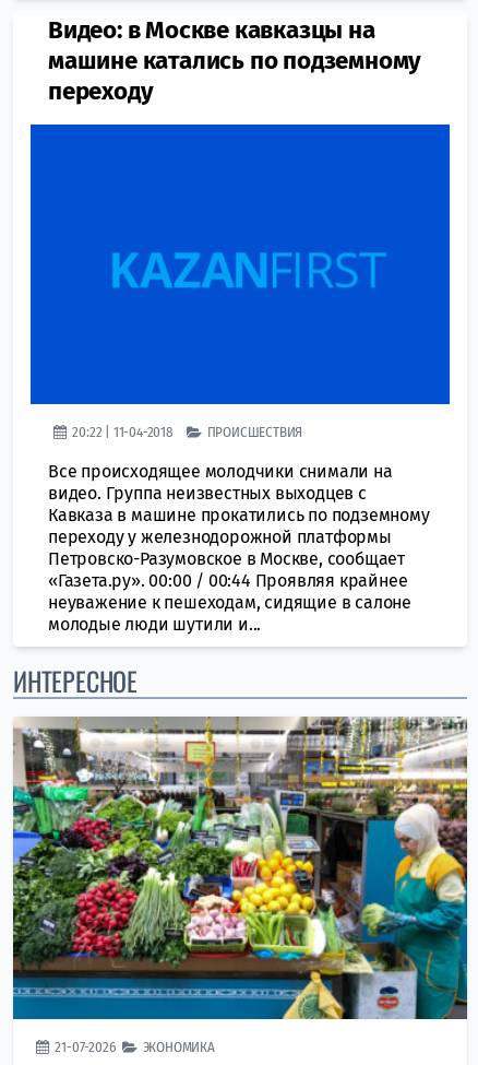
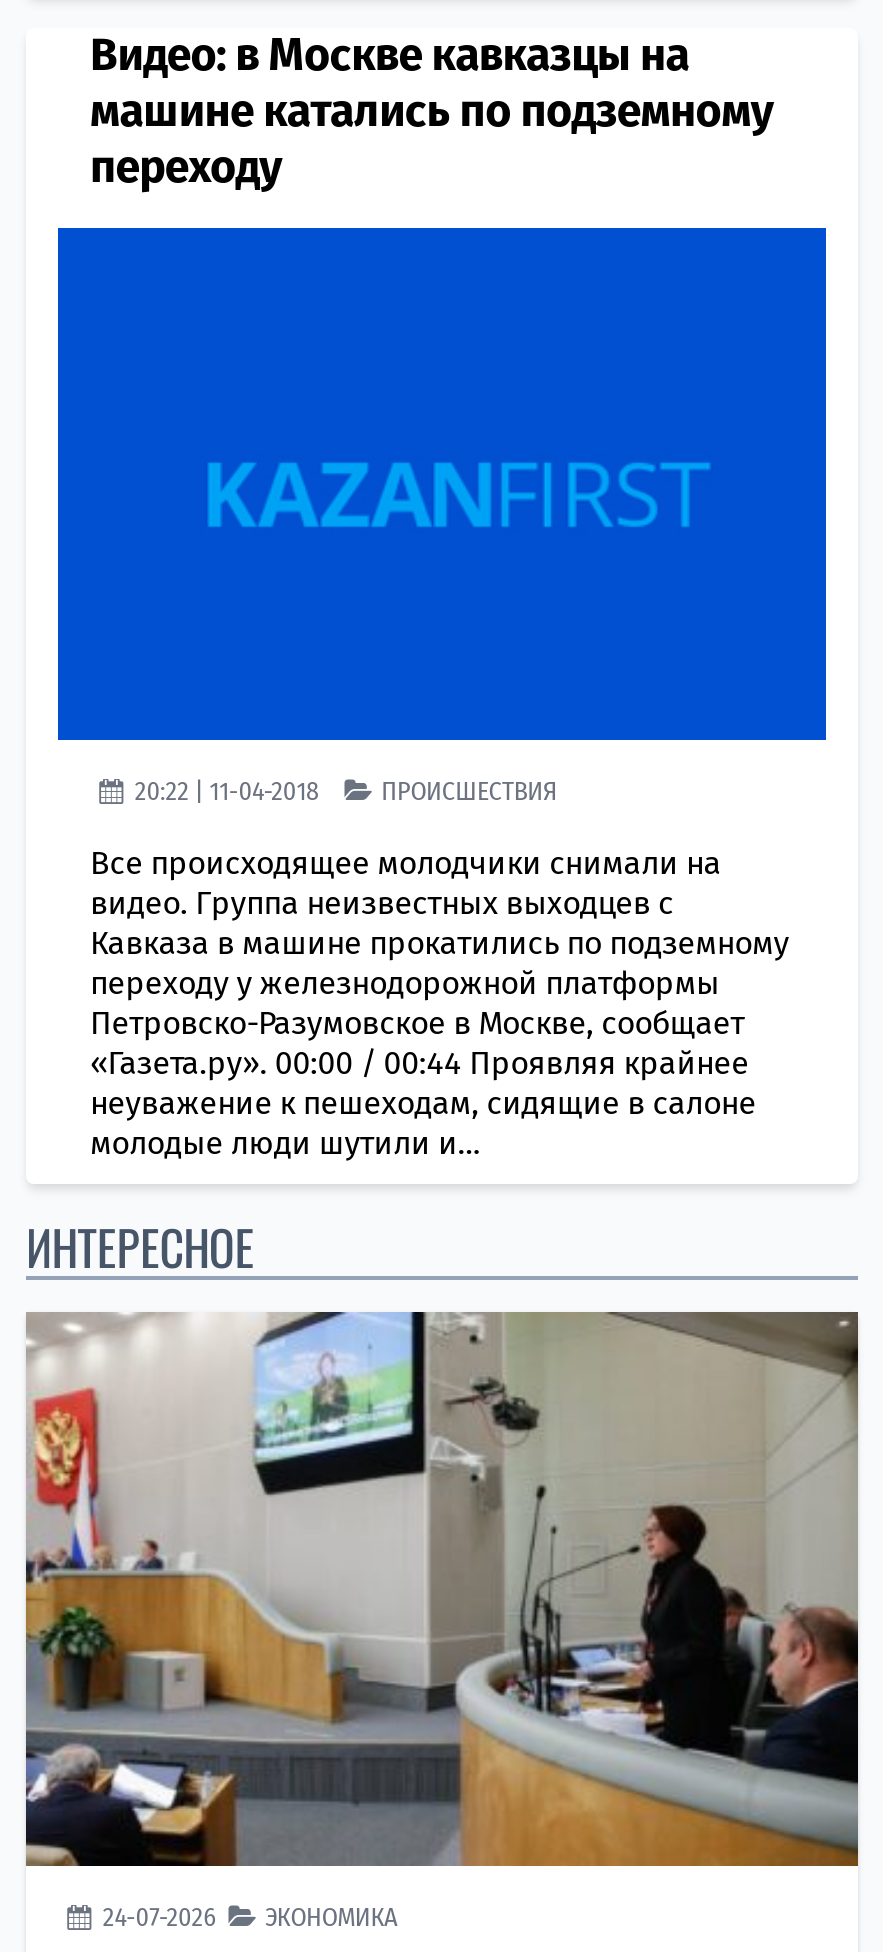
- [image]
- 21-07-2026 ЭКОНОМИКА
+ [image]
+ 24-07-2026 ЭКОНОМИКА
